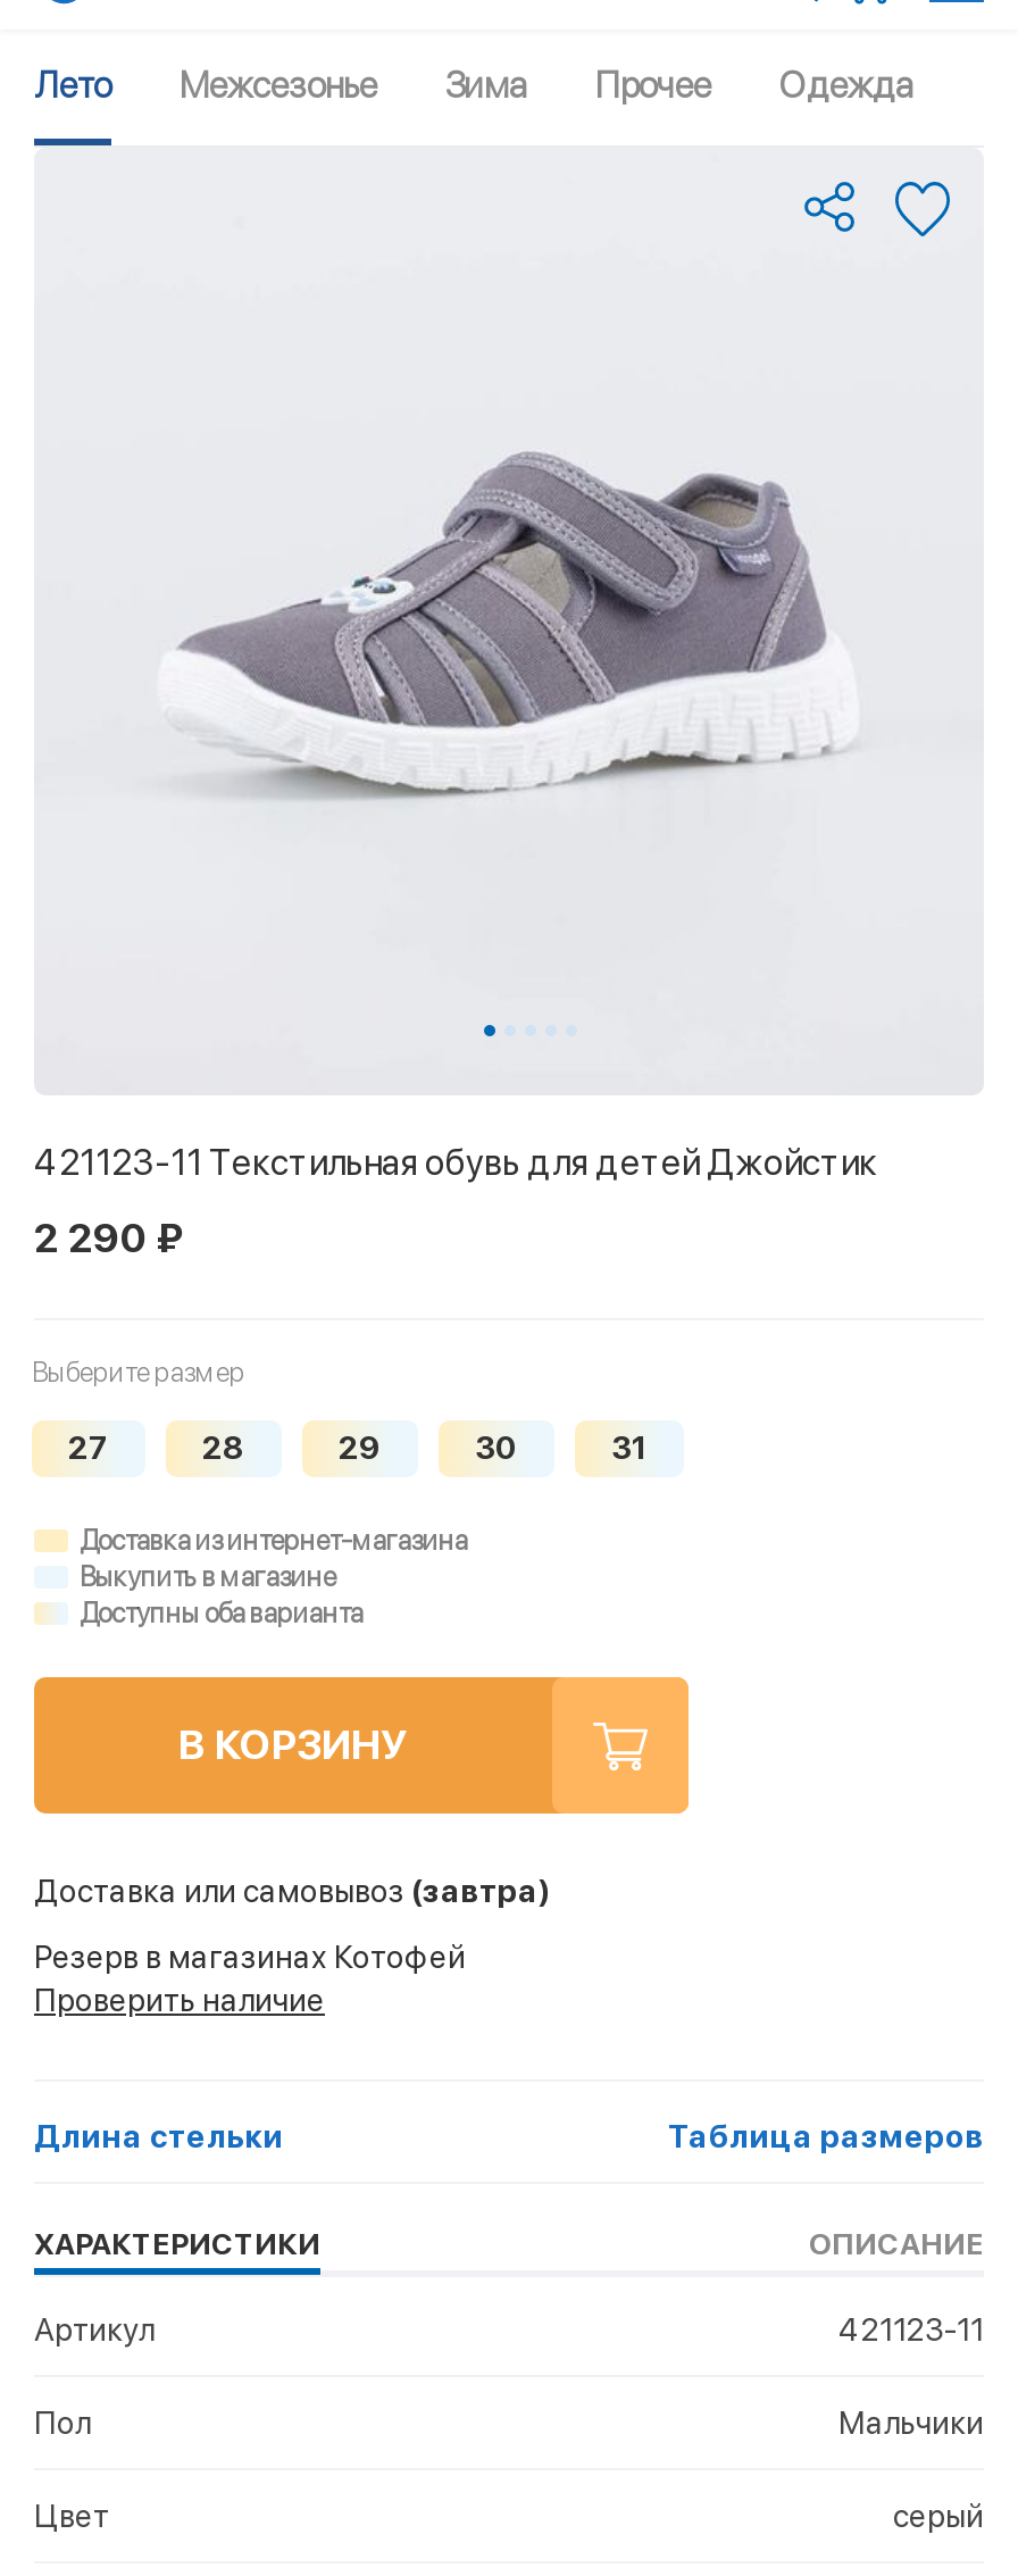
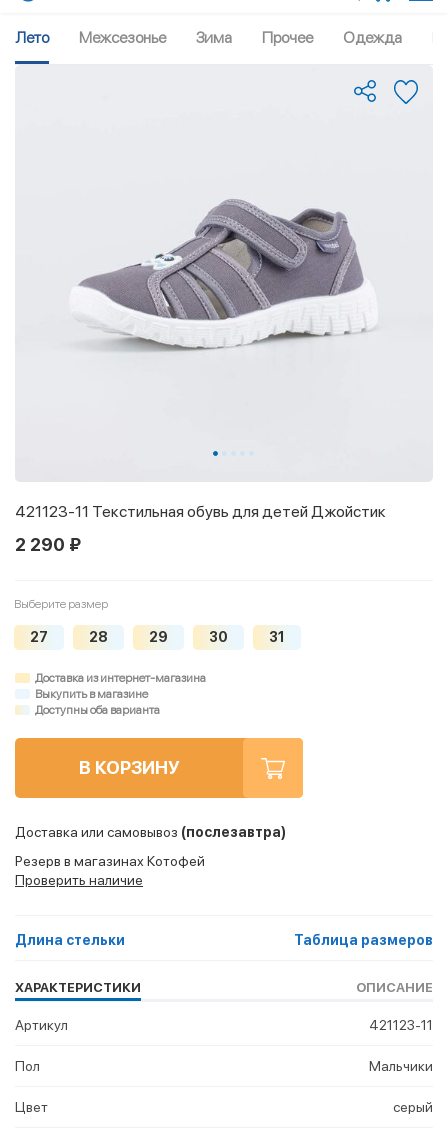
- Доставка или самовывоз (завтра)
+ Доставка или самовывоз (послезавтра)
